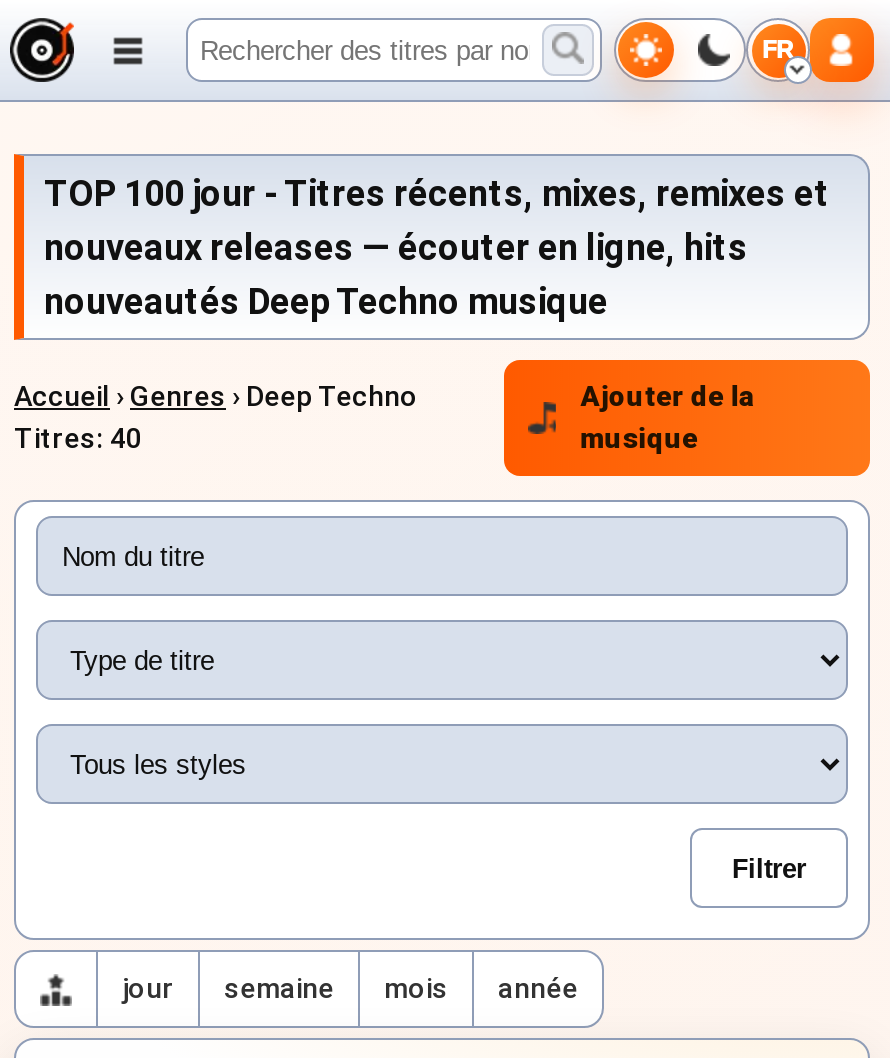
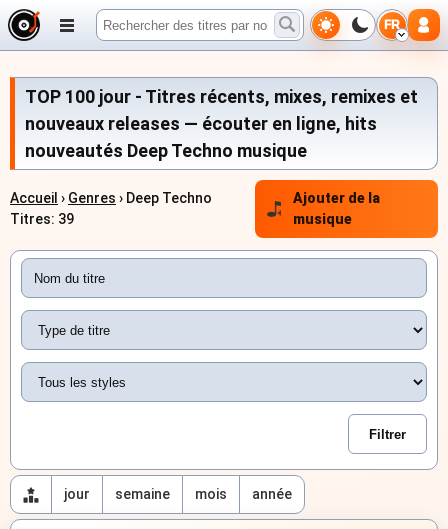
- Titres: 40
+ Titres: 39
